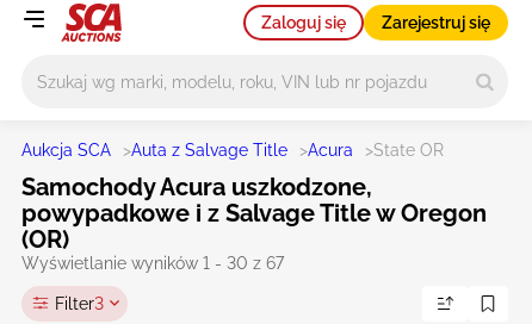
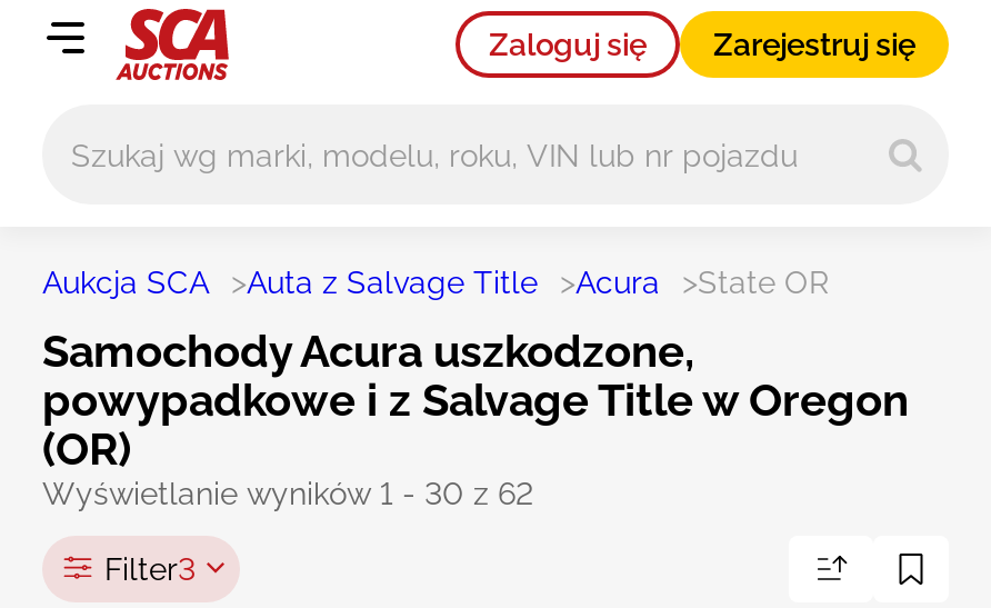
- Wyświetlanie wyników 1 - 30 z 67
+ Wyświetlanie wyników 1 - 30 z 62
